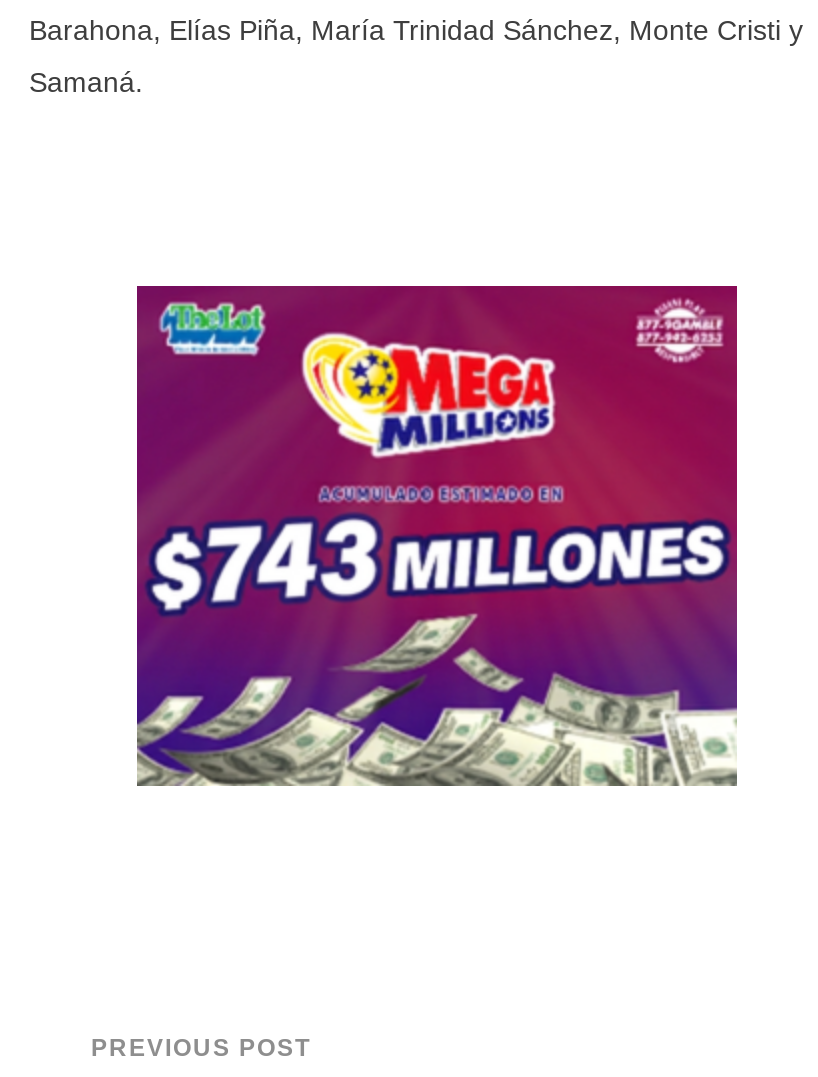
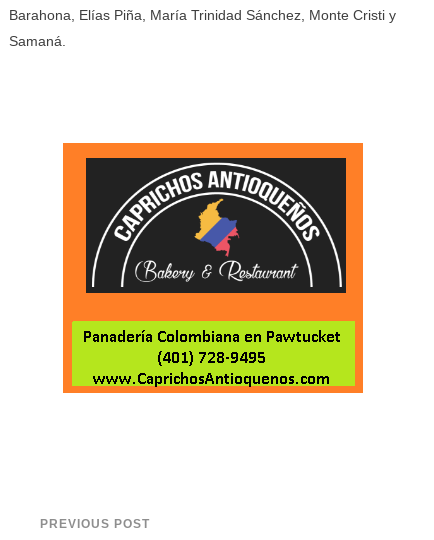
- [image]
+ [image]
